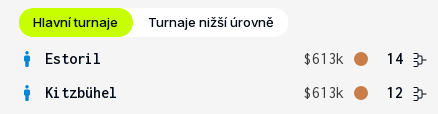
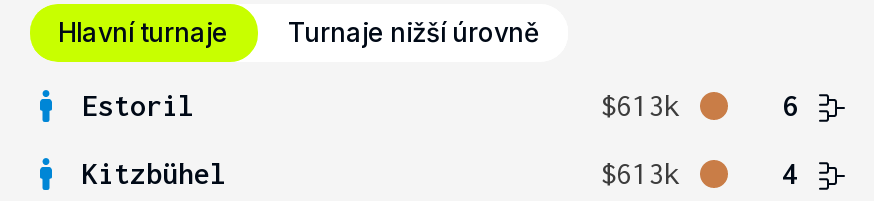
- 14
+ 6

- 12
+ 4
